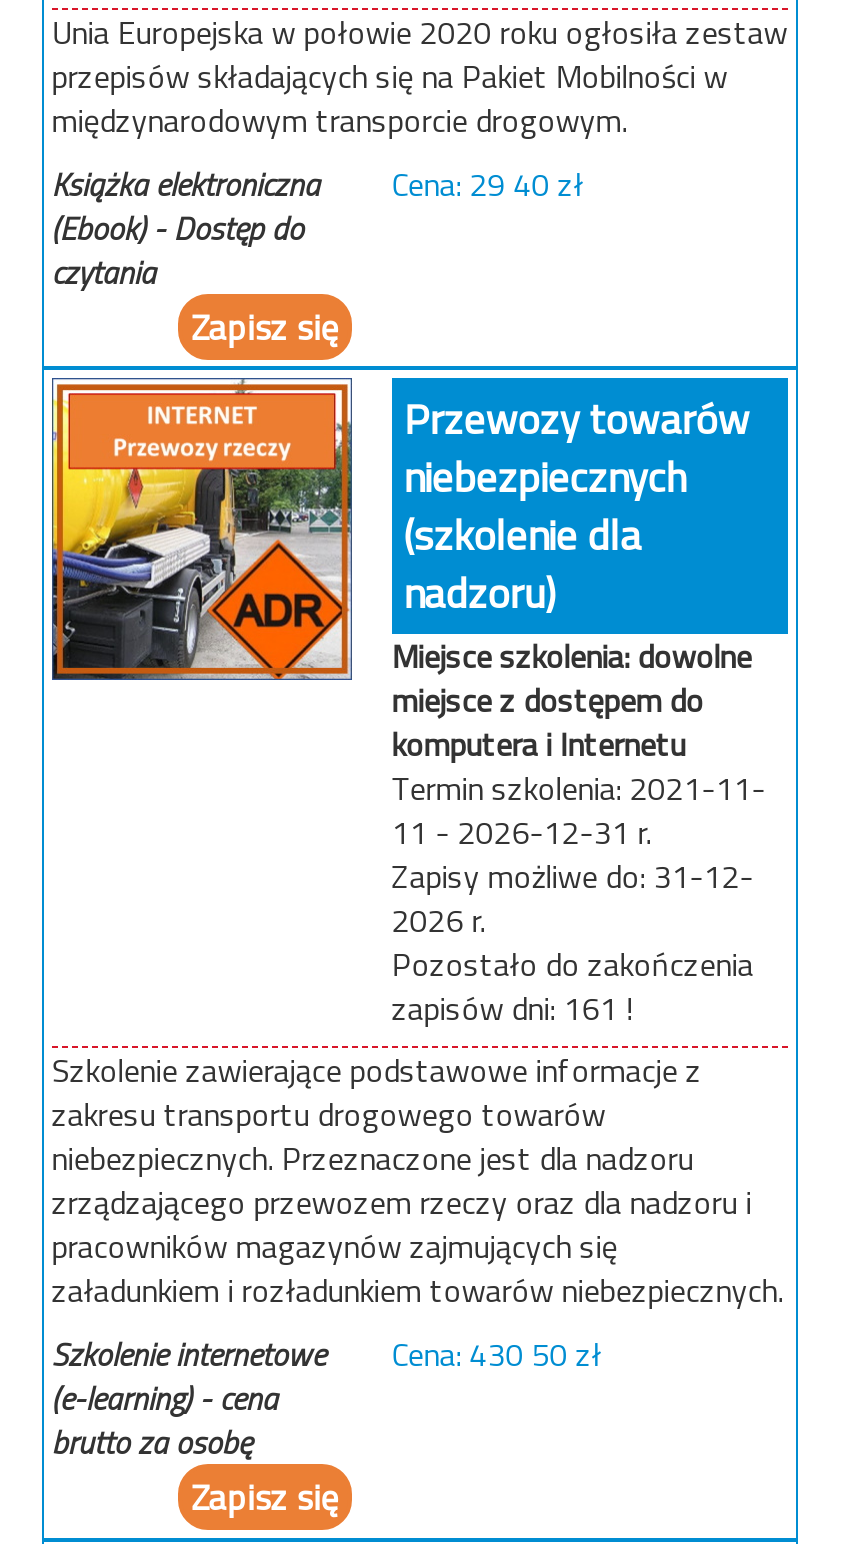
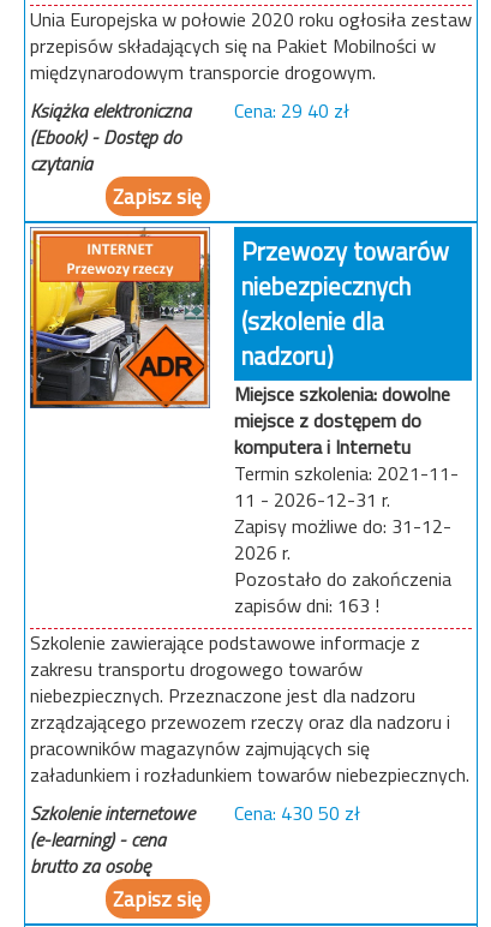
- 161
+ 163
